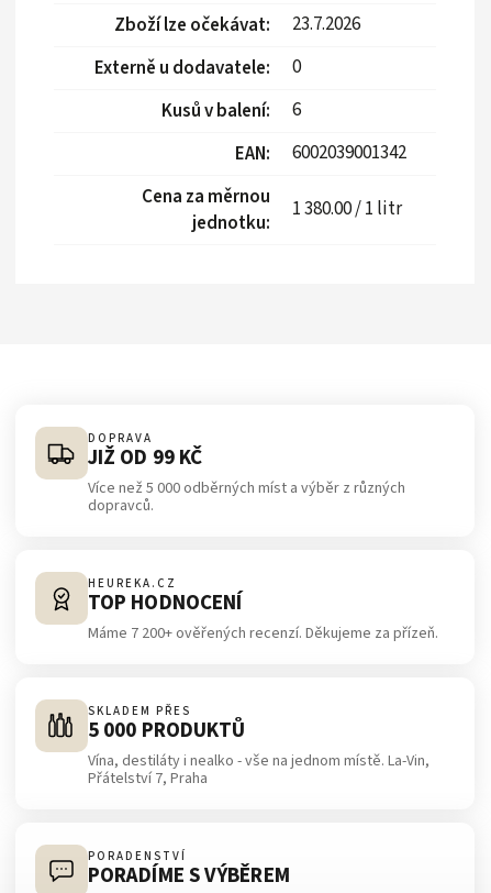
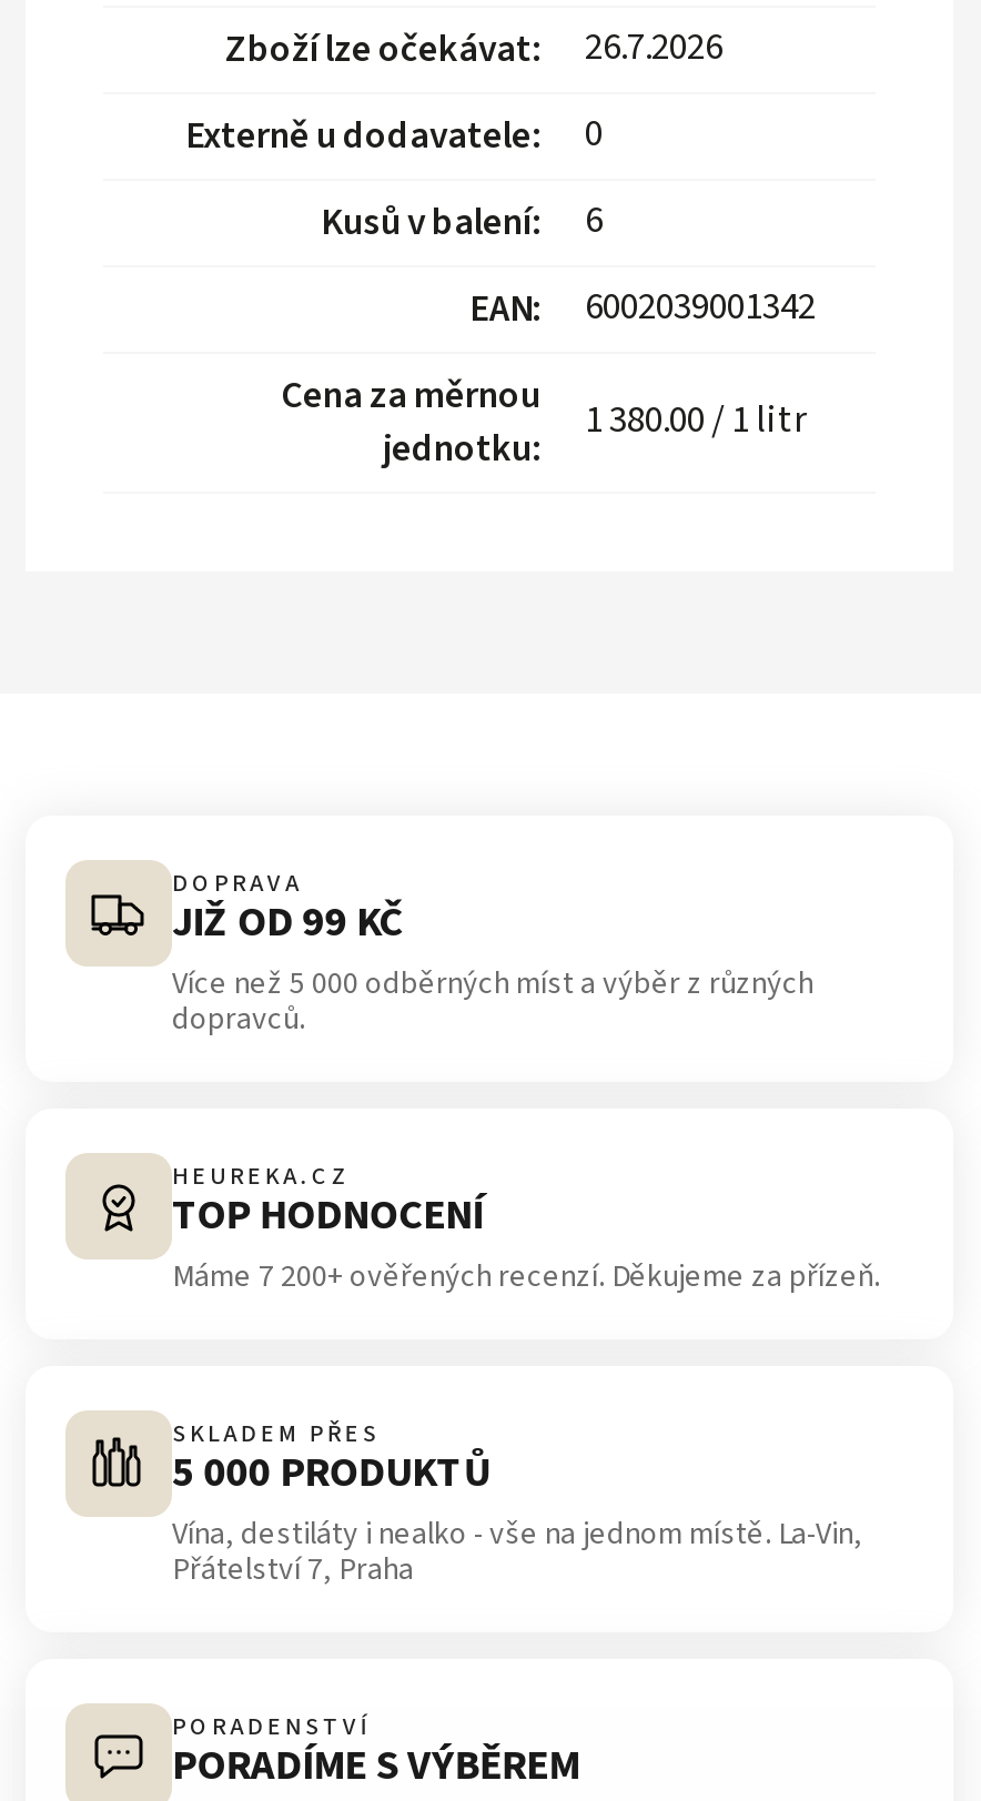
- Zboží lze očekávat: 23.7.2026
+ Zboží lze očekávat: 26.7.2026
